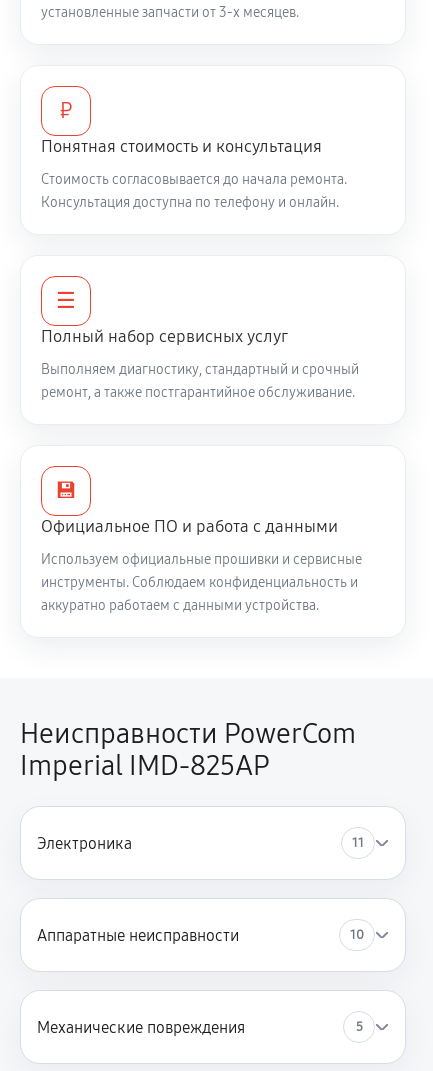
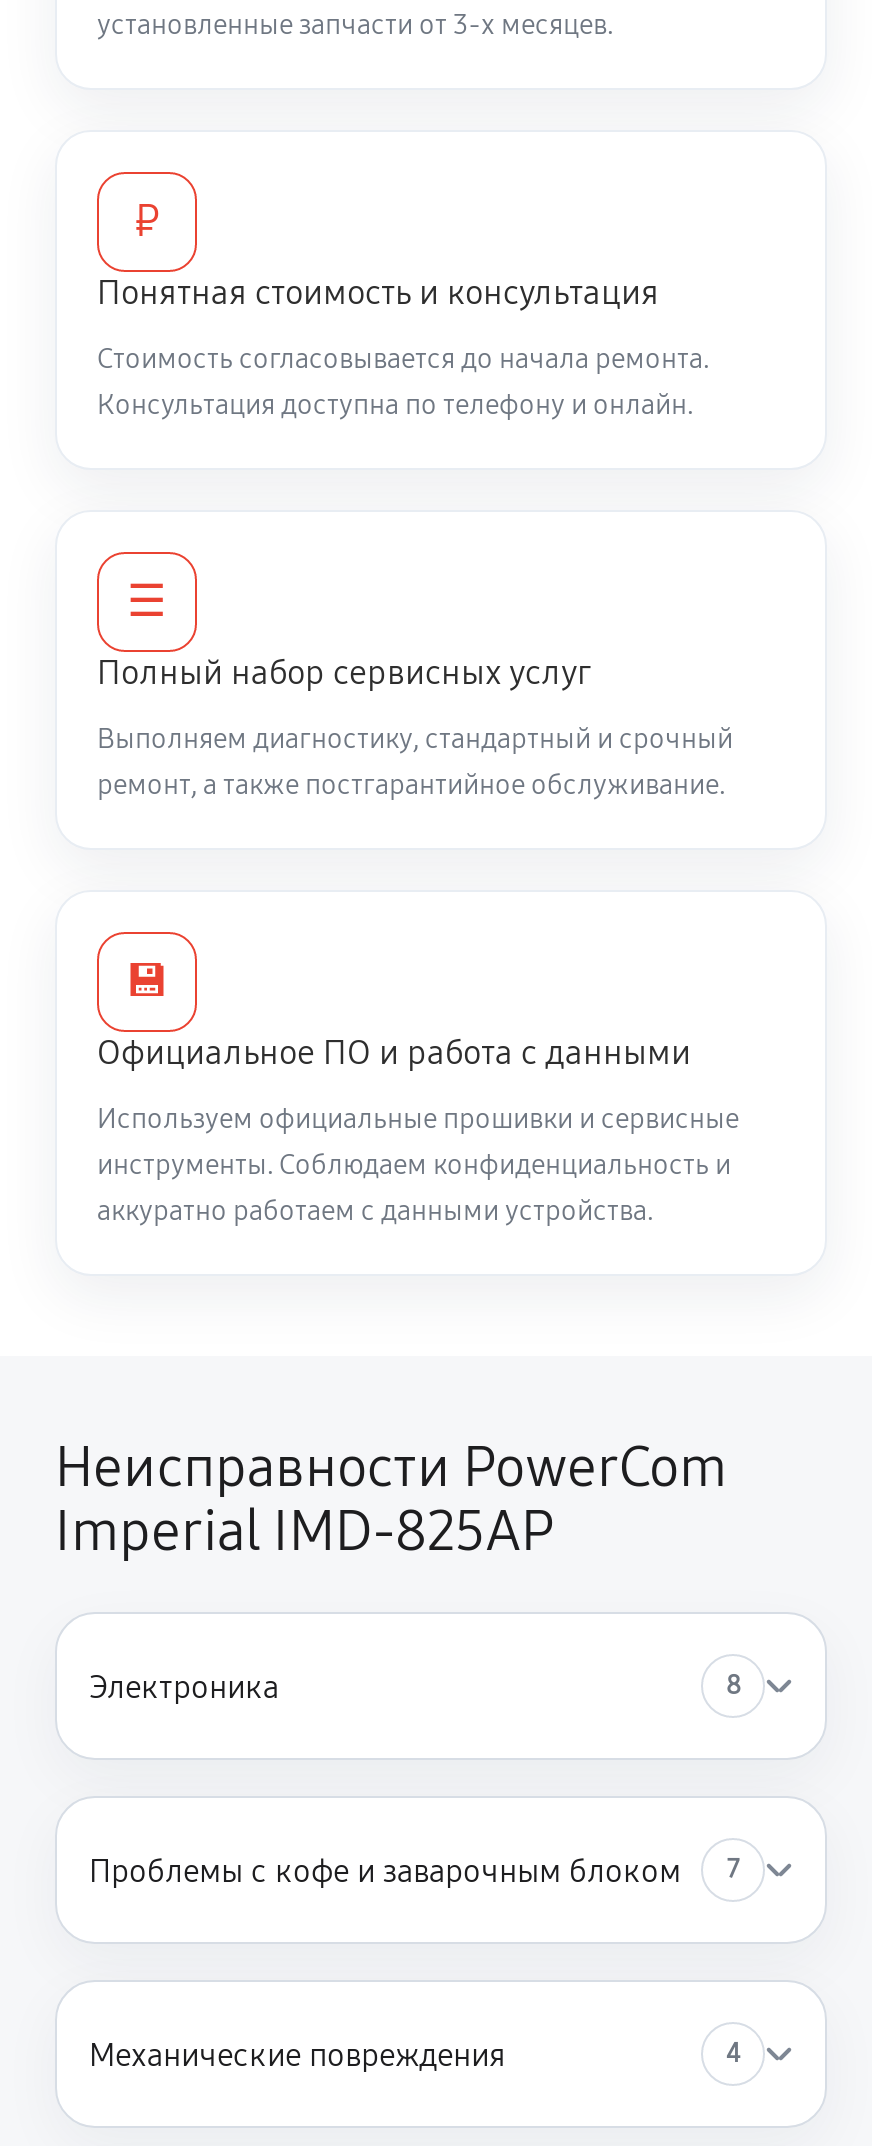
- 11
+ 8

- Аппаратные неисправности
- 10
+ Проблемы с кофе и заварочным блоком
+ 7

- 5
+ 4
